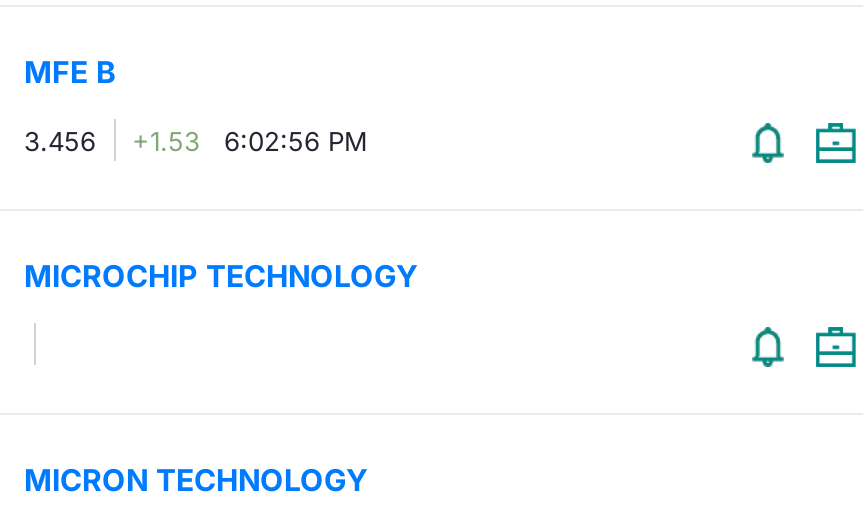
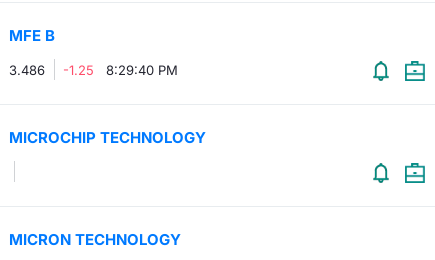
- 3.456
+ 3.486

- +1.53 6:02:56 PM
+ -1.25 8:29:40 PM
